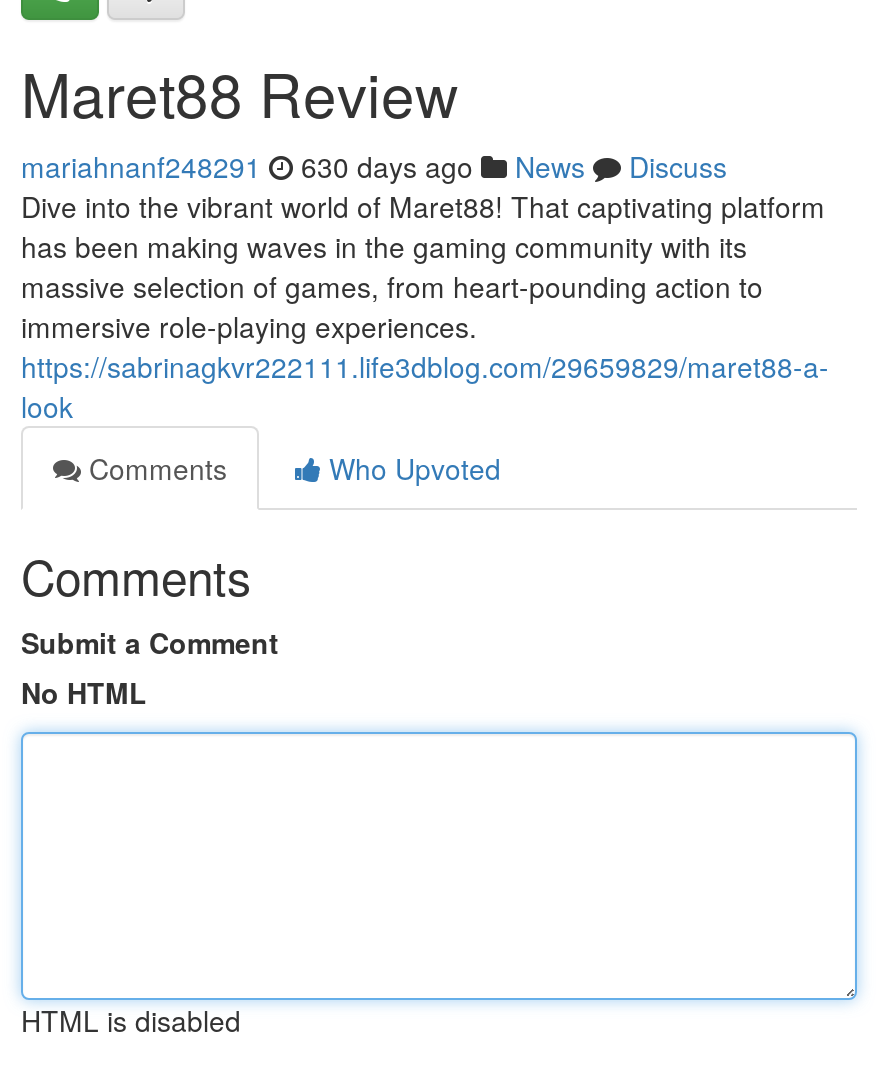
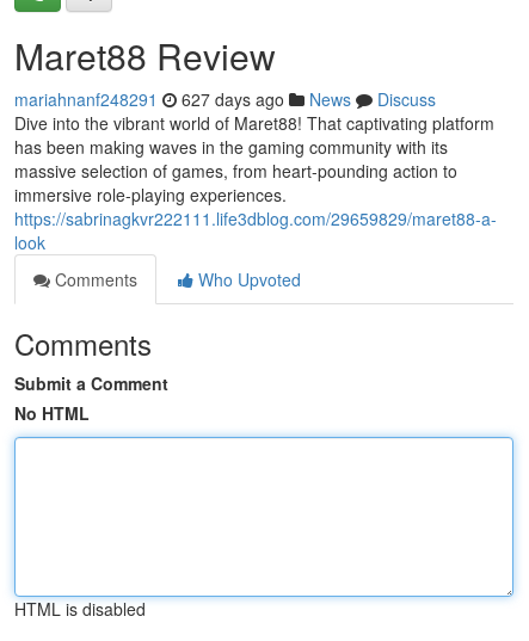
- mariahnanf248291 630 days ago News Discuss
+ mariahnanf248291 627 days ago News Discuss
